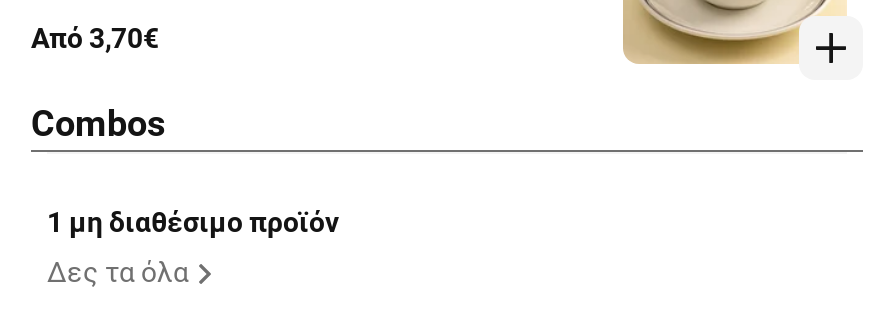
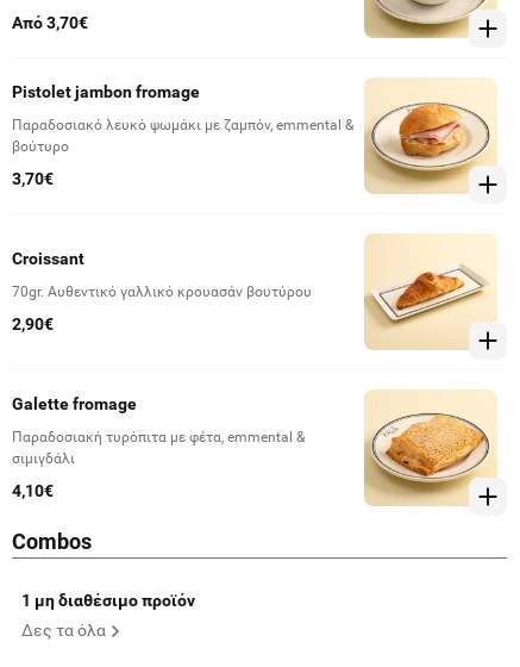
+ [image]
+ Pistolet jambon fromage
+ Παραδοσιακό λευκό ψωμάκι με ζαμπόν, emmental &
+ βούτυρο
+ 3,70€

+ Croissant
+ 70gr. Αυθεντικό γαλλικό κρουασάν βουτύρου
+ 2,90€

+ Galette fromage
+ Παραδοσιακή τυρόπιτα με φέτα, emmental &
+ σιμιγδάλι
+ 4,10€

+ [image]

+ [image]
